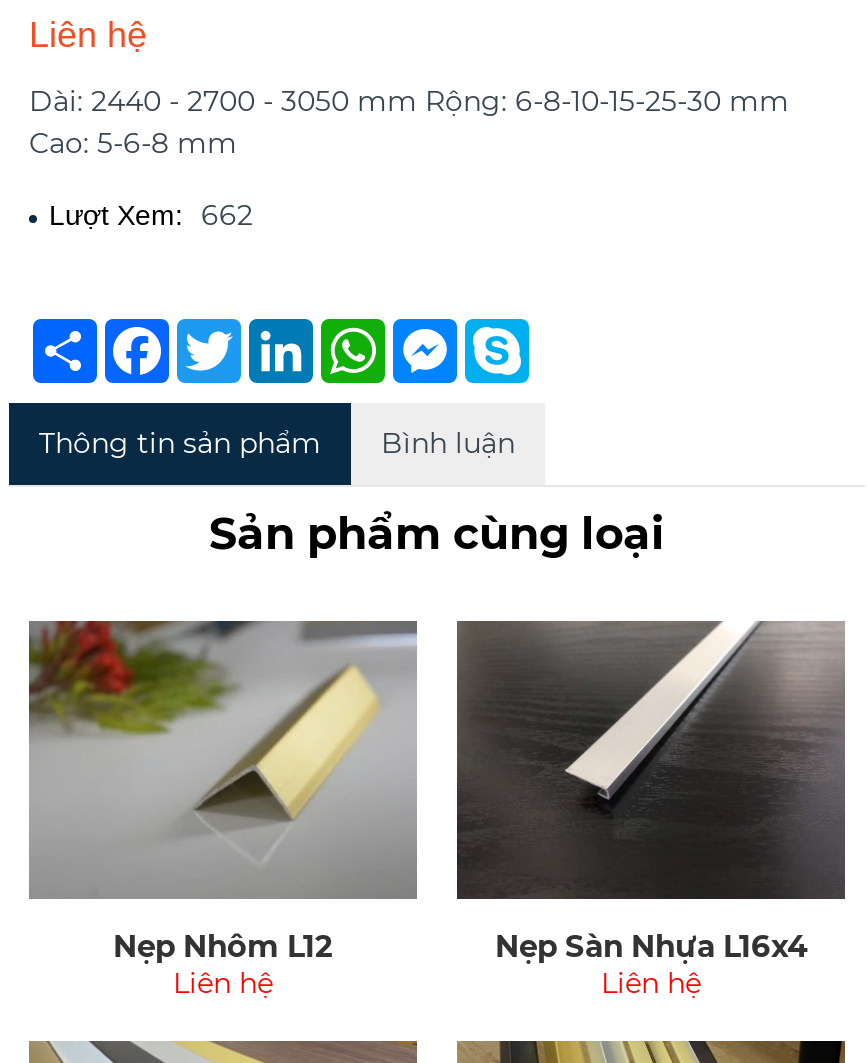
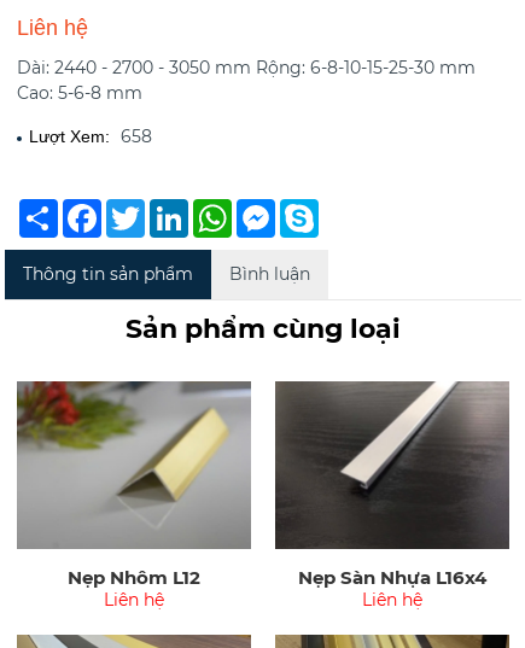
- Lượt Xem: 662
+ Lượt Xem: 658
